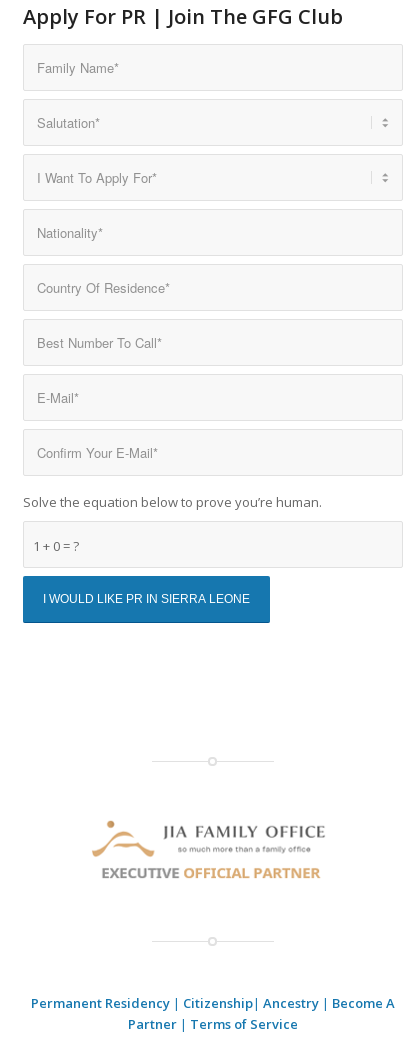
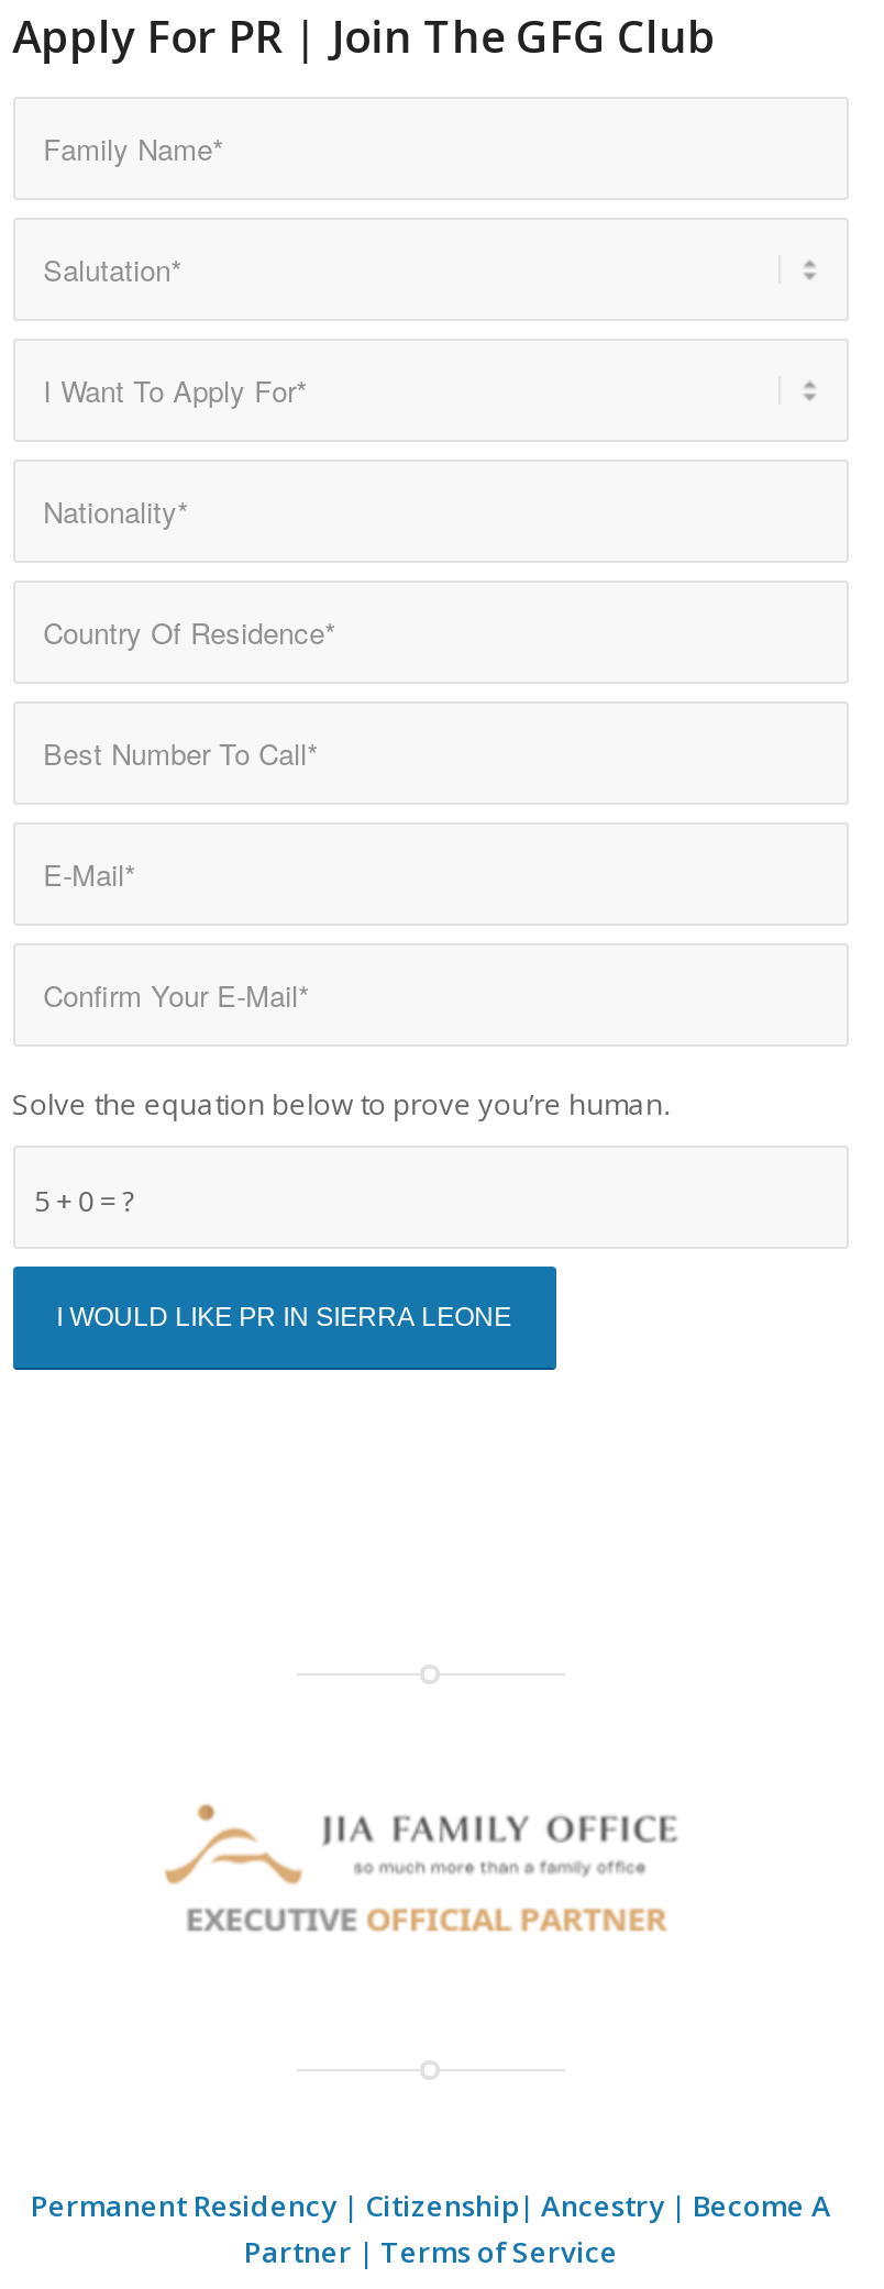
- 1 + 0 = ?
+ 5 + 0 = ?
